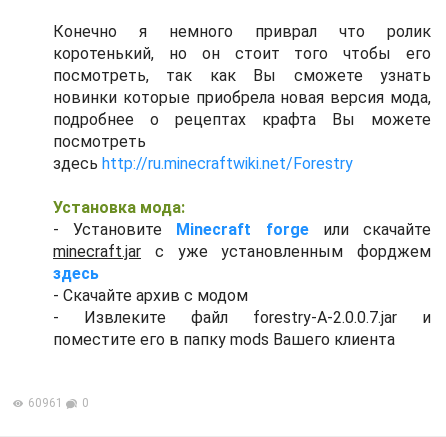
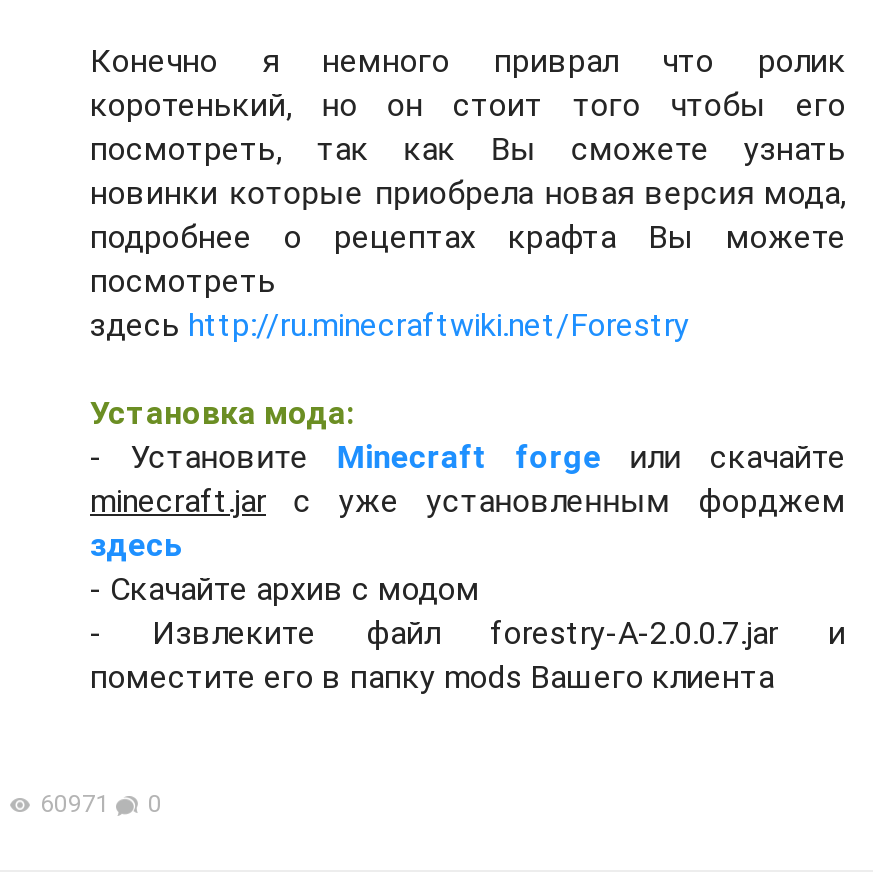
- 60961 0
+ 60971 0
